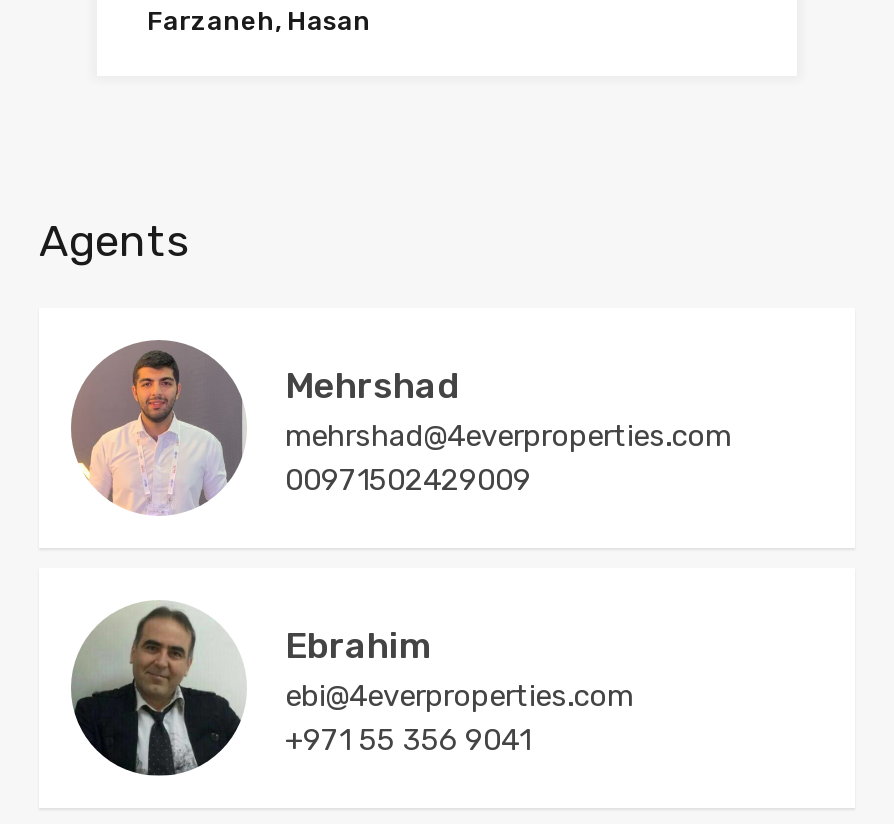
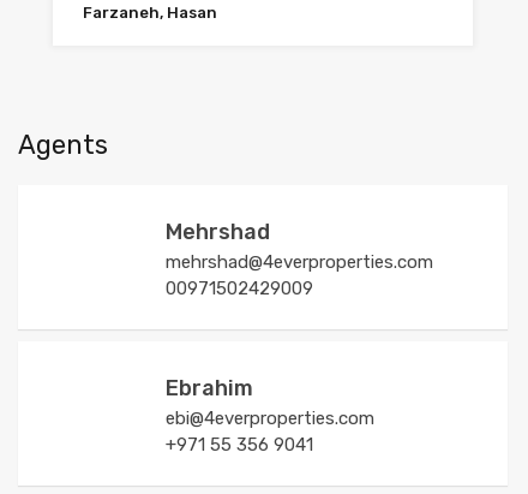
- [image]

- [image]
